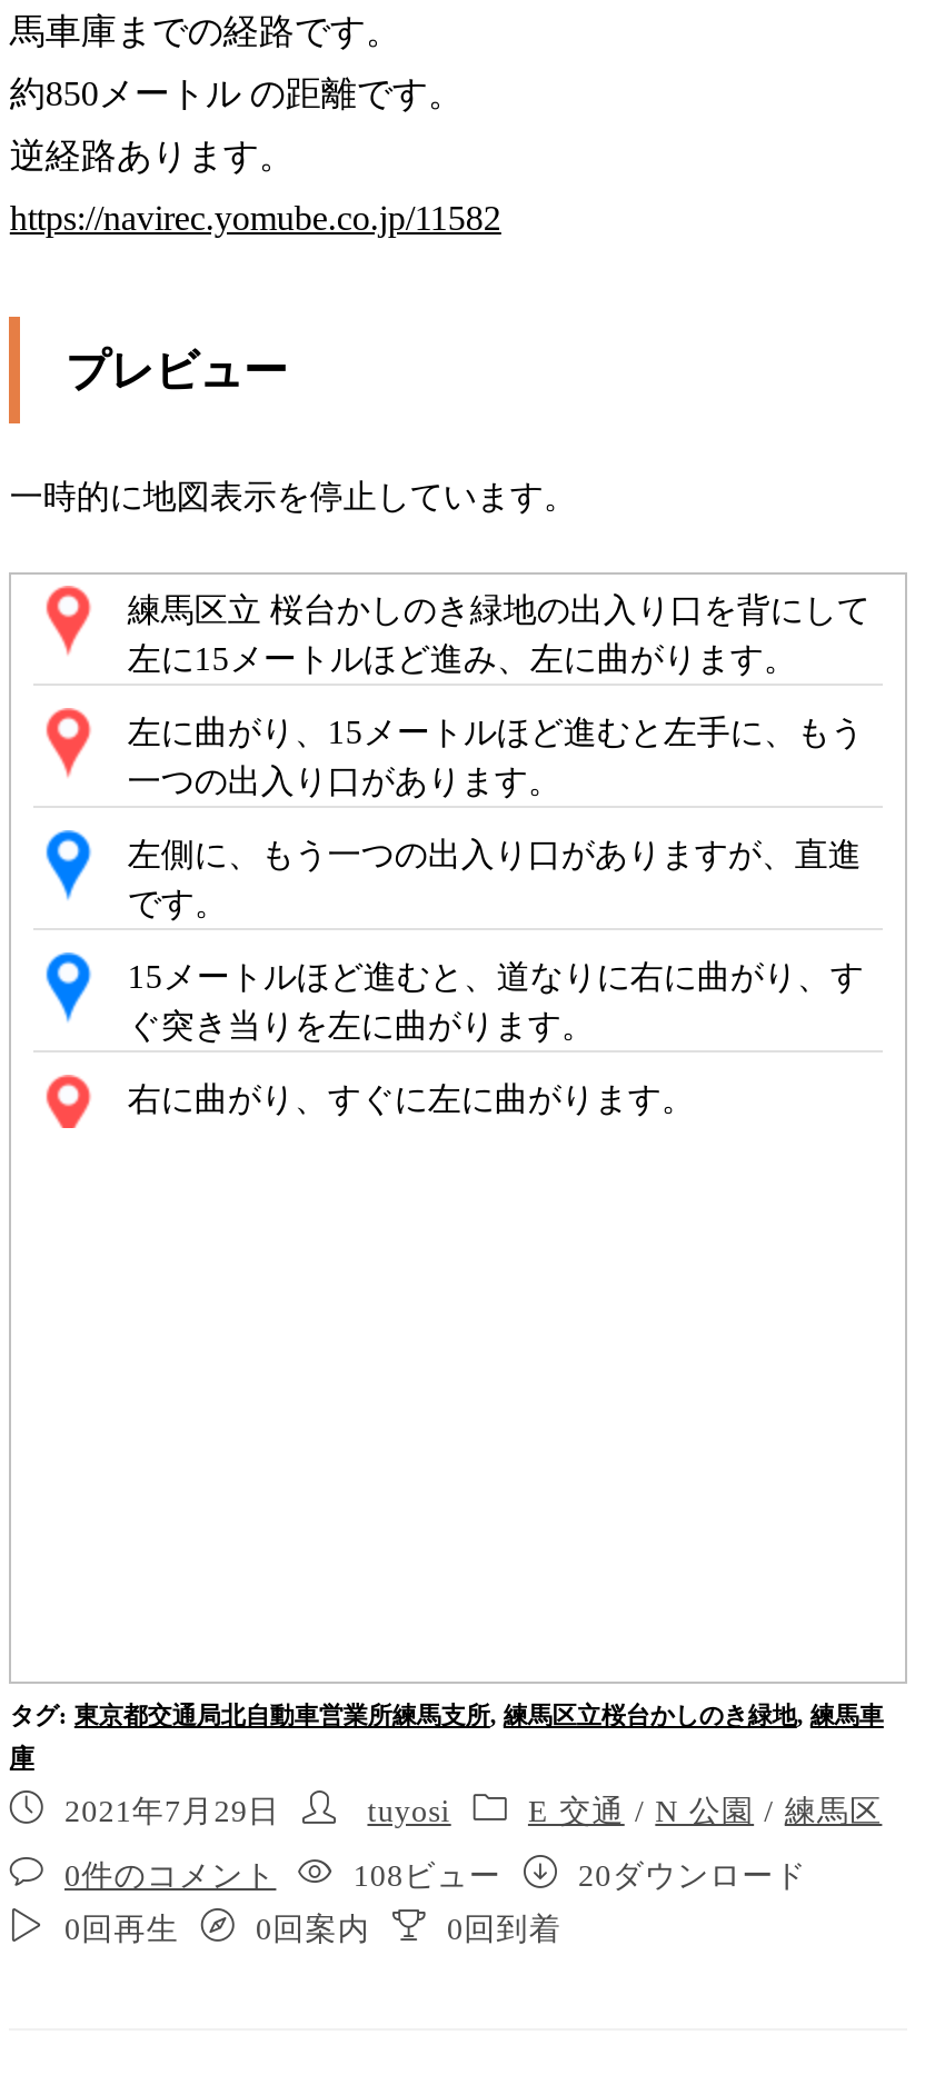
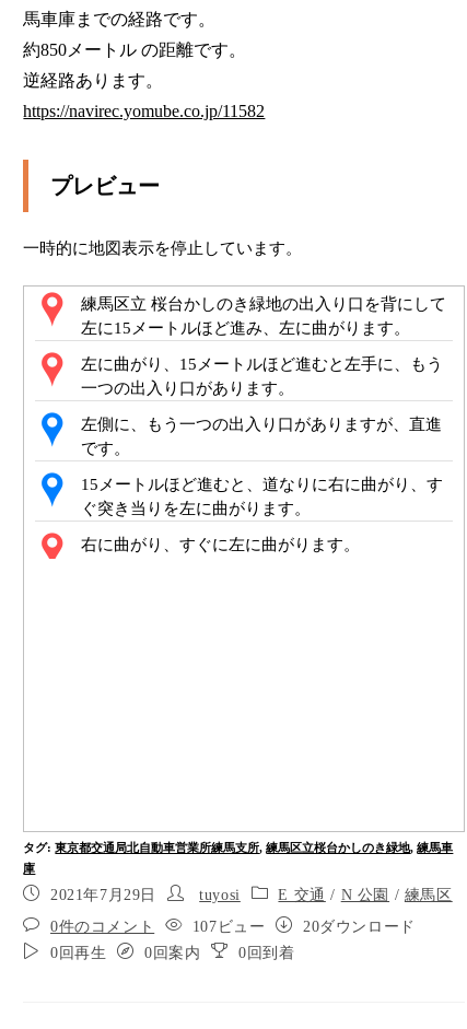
- 108ビュー
+ 107ビュー
